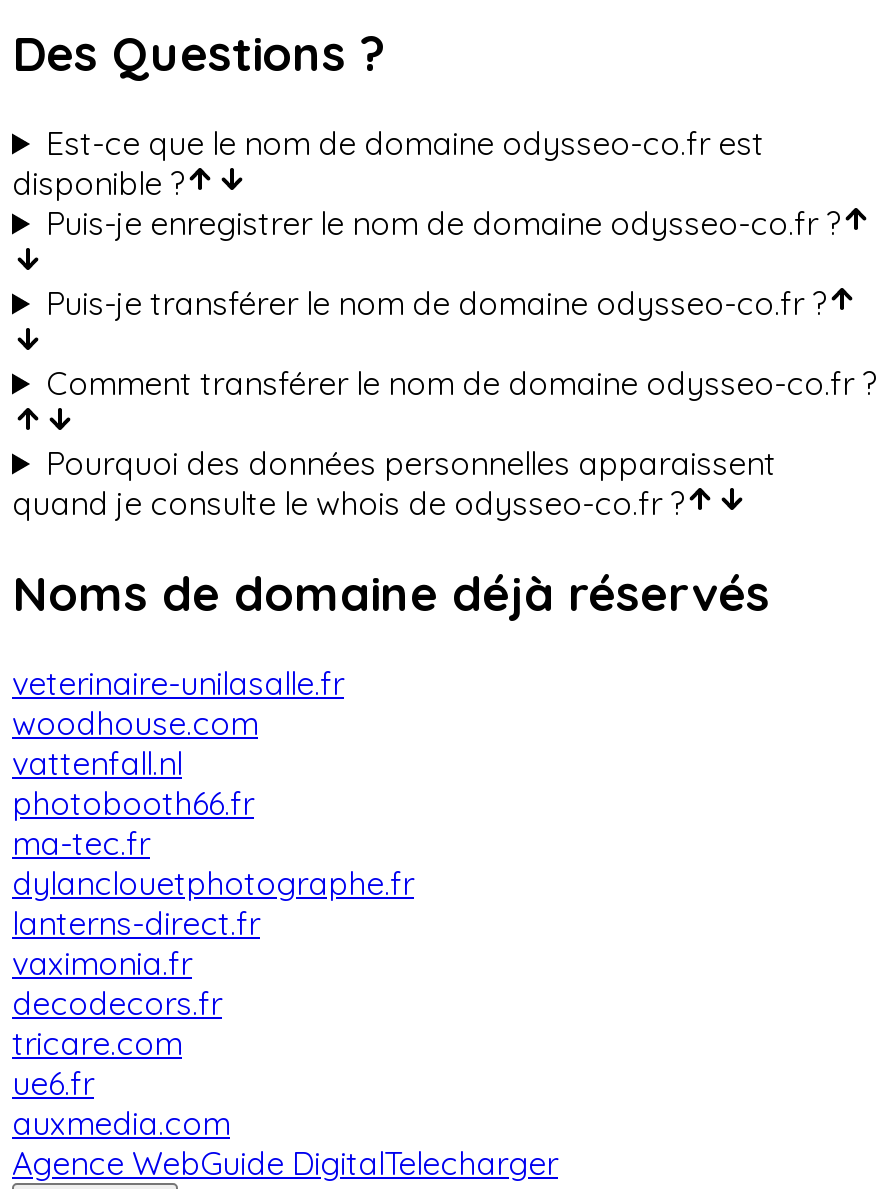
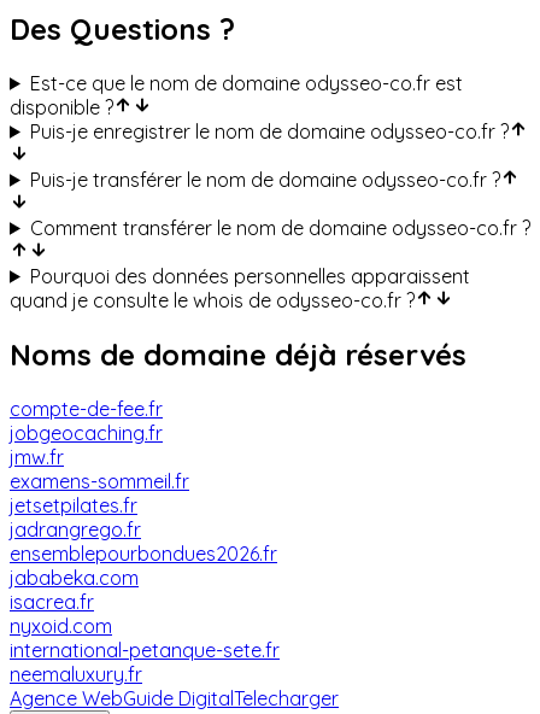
- veterinaire-unilasalle.fr
- woodhouse.com
- vattenfall.nl
- photobooth66.fr
- ma-tec.fr
- dylanclouetphotographe.fr
- lanterns-direct.fr
- vaximonia.fr
- decodecors.fr
- tricare.com
- ue6.fr
- auxmedia.com
+ compte-de-fee.fr
+ jobgeocaching.fr
+ jmw.fr
+ examens-sommeil.fr
+ jetsetpilates.fr
+ jadrangrego.fr
+ ensemblepourbondues2026.fr
+ jababeka.com
+ isacrea.fr
+ nyxoid.com
+ international-petanque-sete.fr
+ neemaluxury.fr
